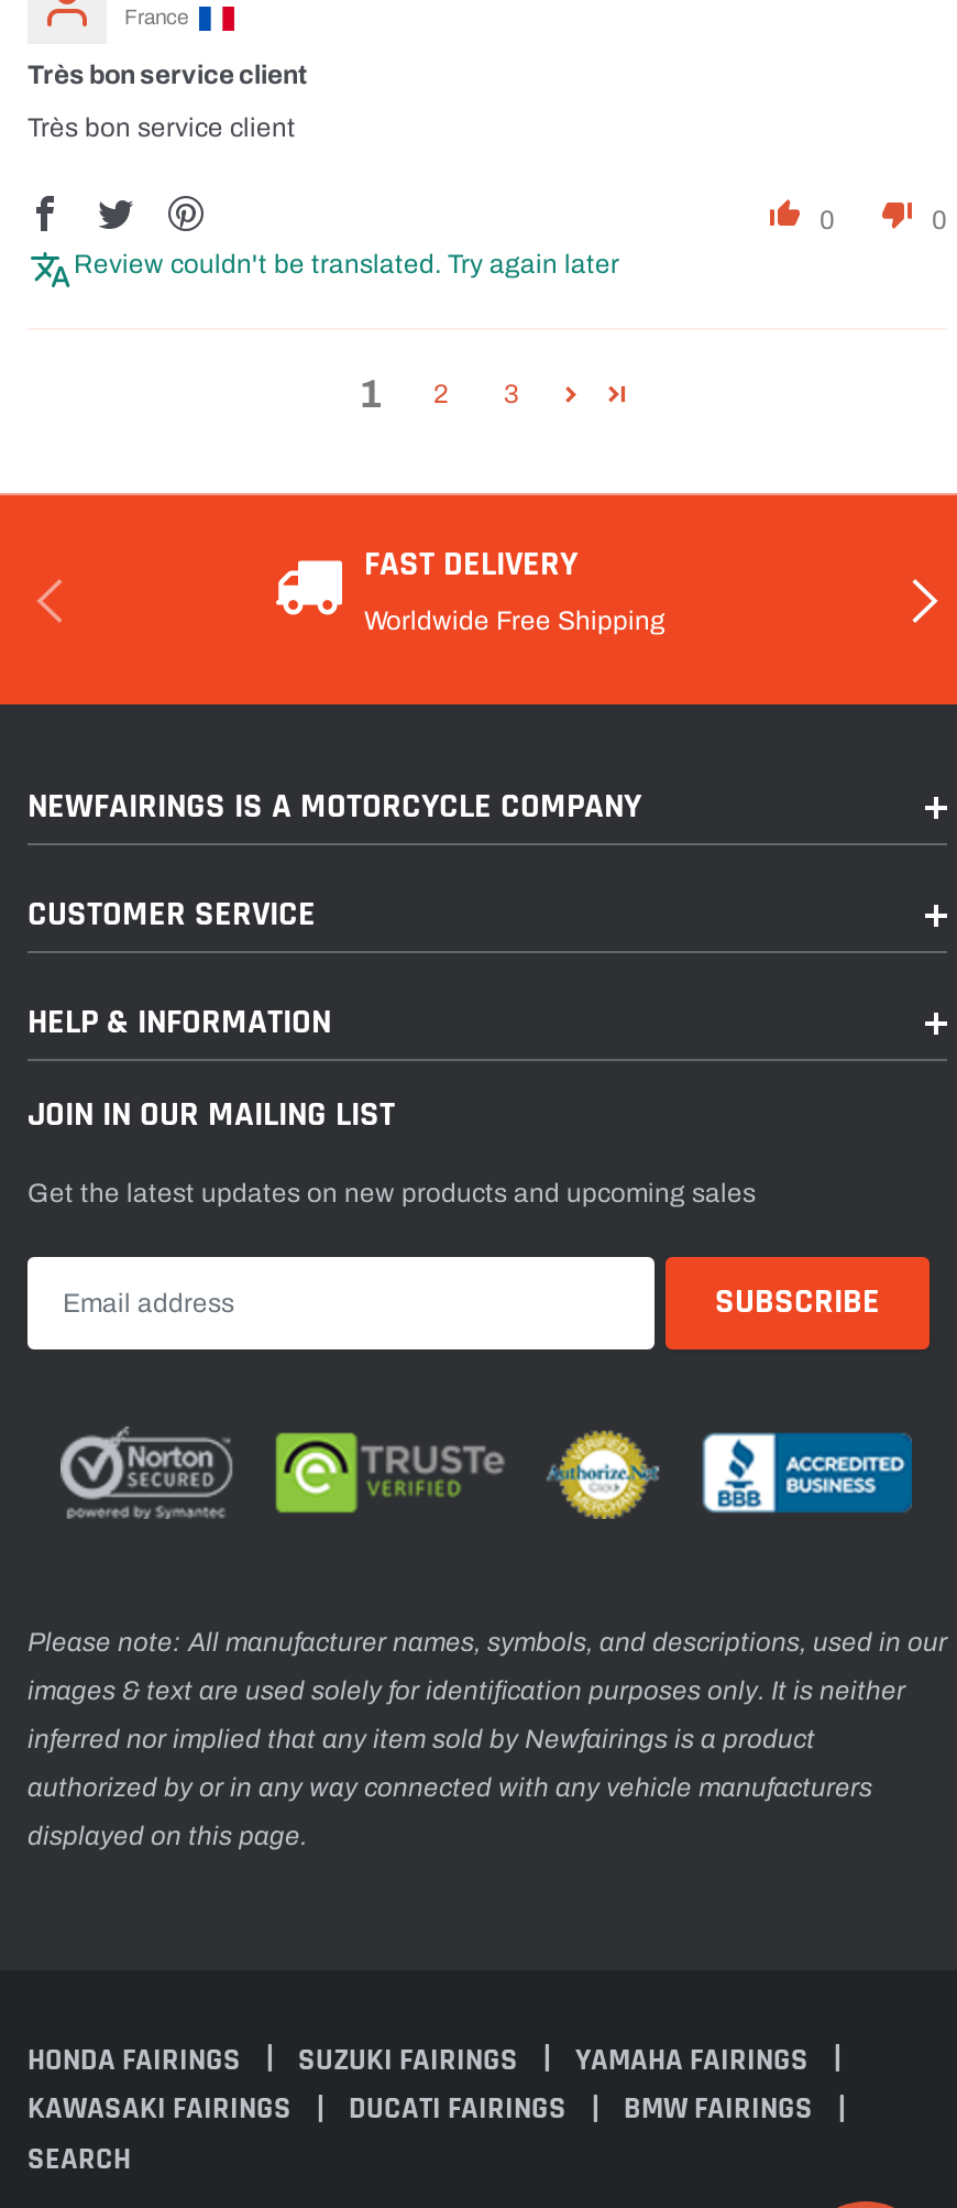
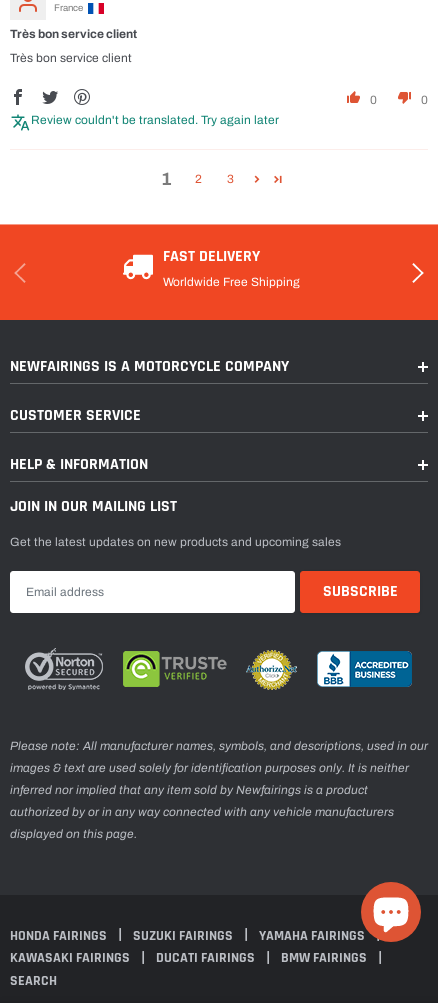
+ [image]
